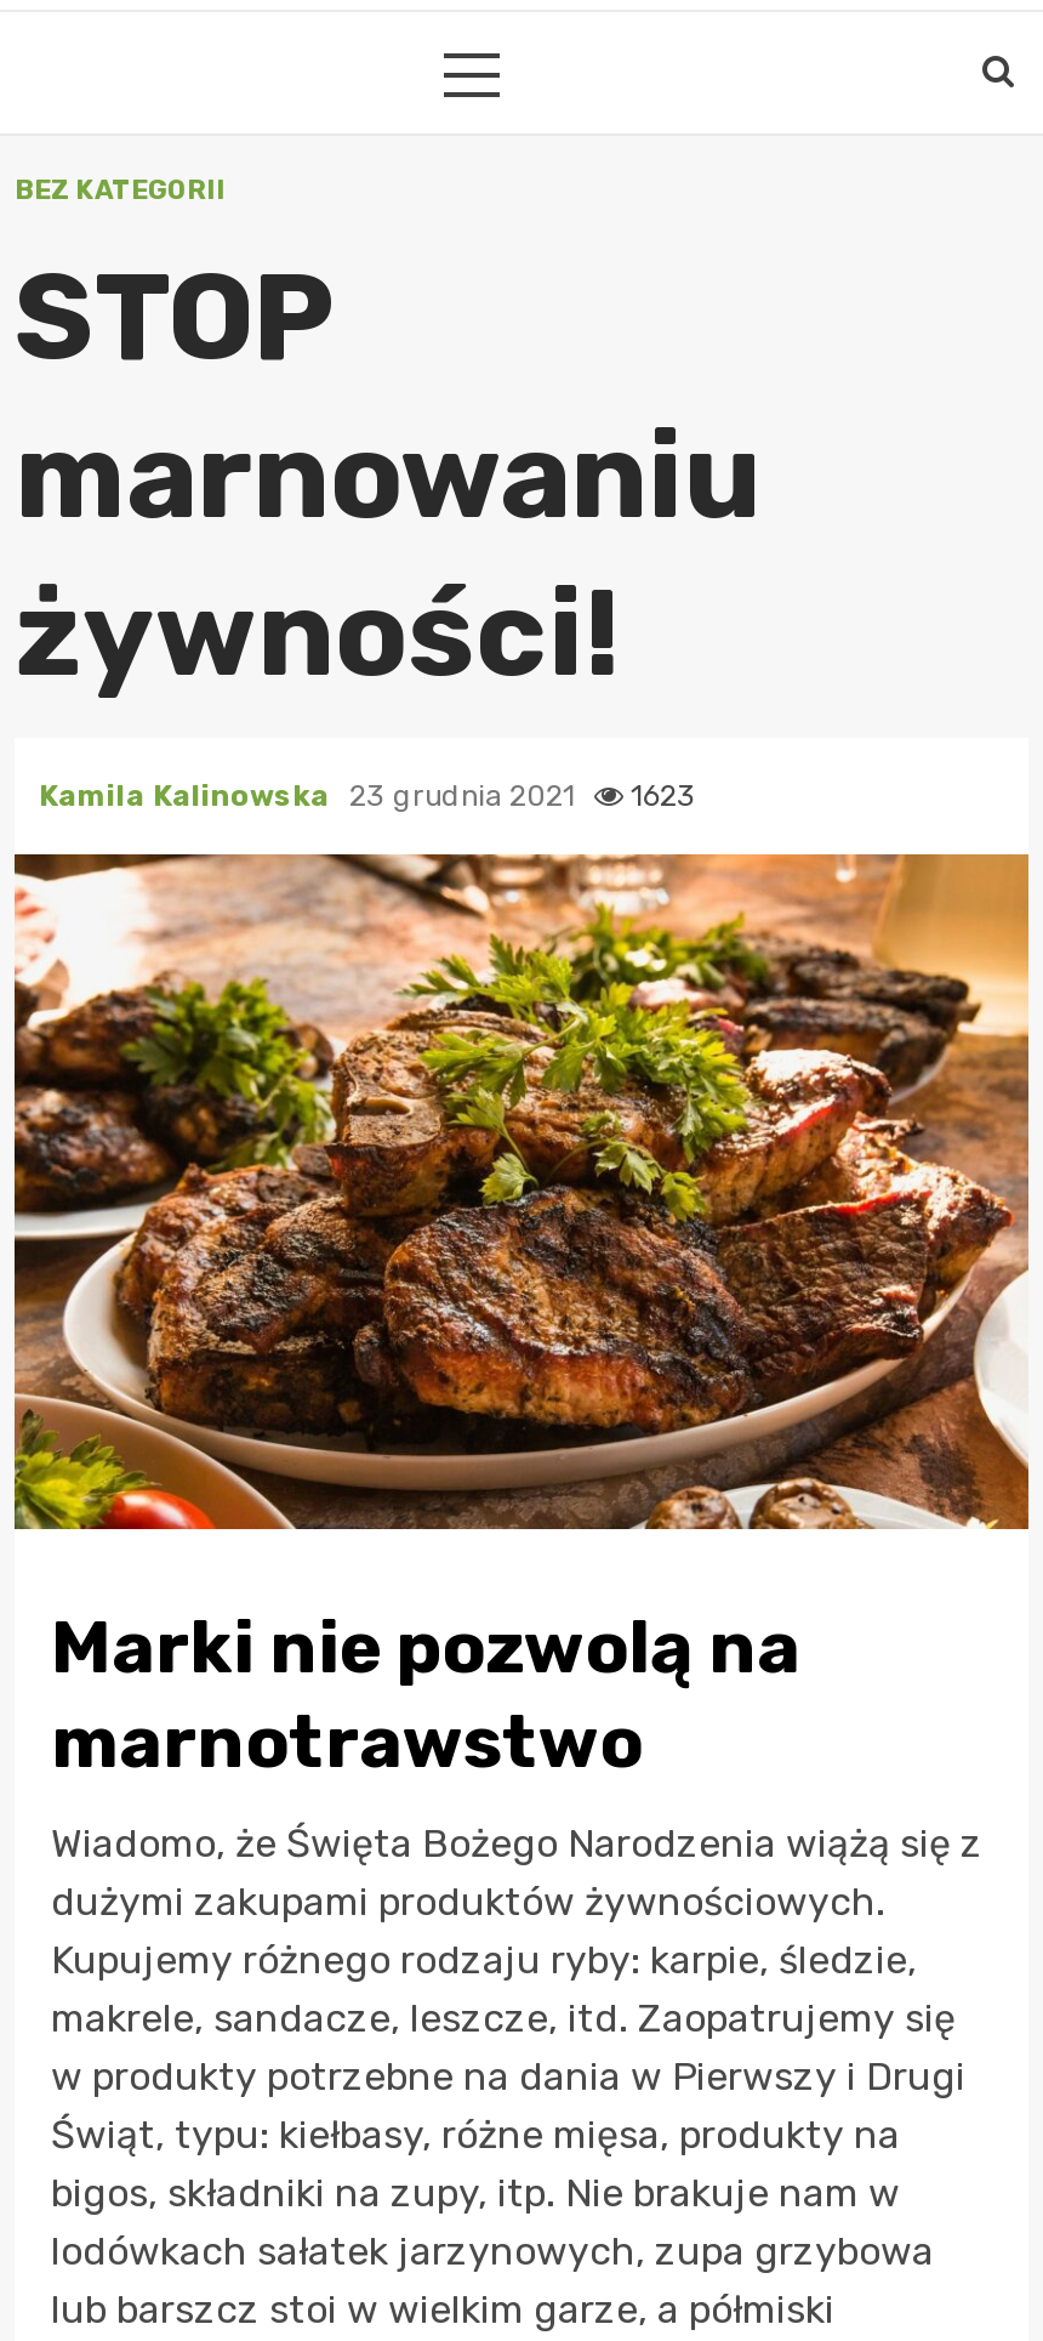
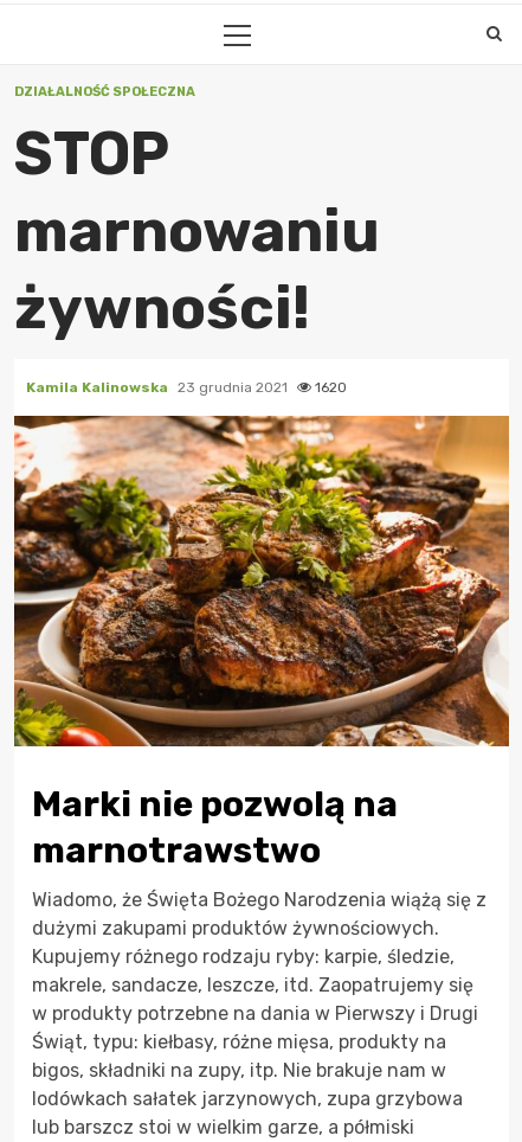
- BEZ KATEGORII
+ DZIAŁALNOŚĆ SPOŁECZNA

- Kamila Kalinowska 23 grudnia 2021 1623
+ Kamila Kalinowska 23 grudnia 2021 1620
